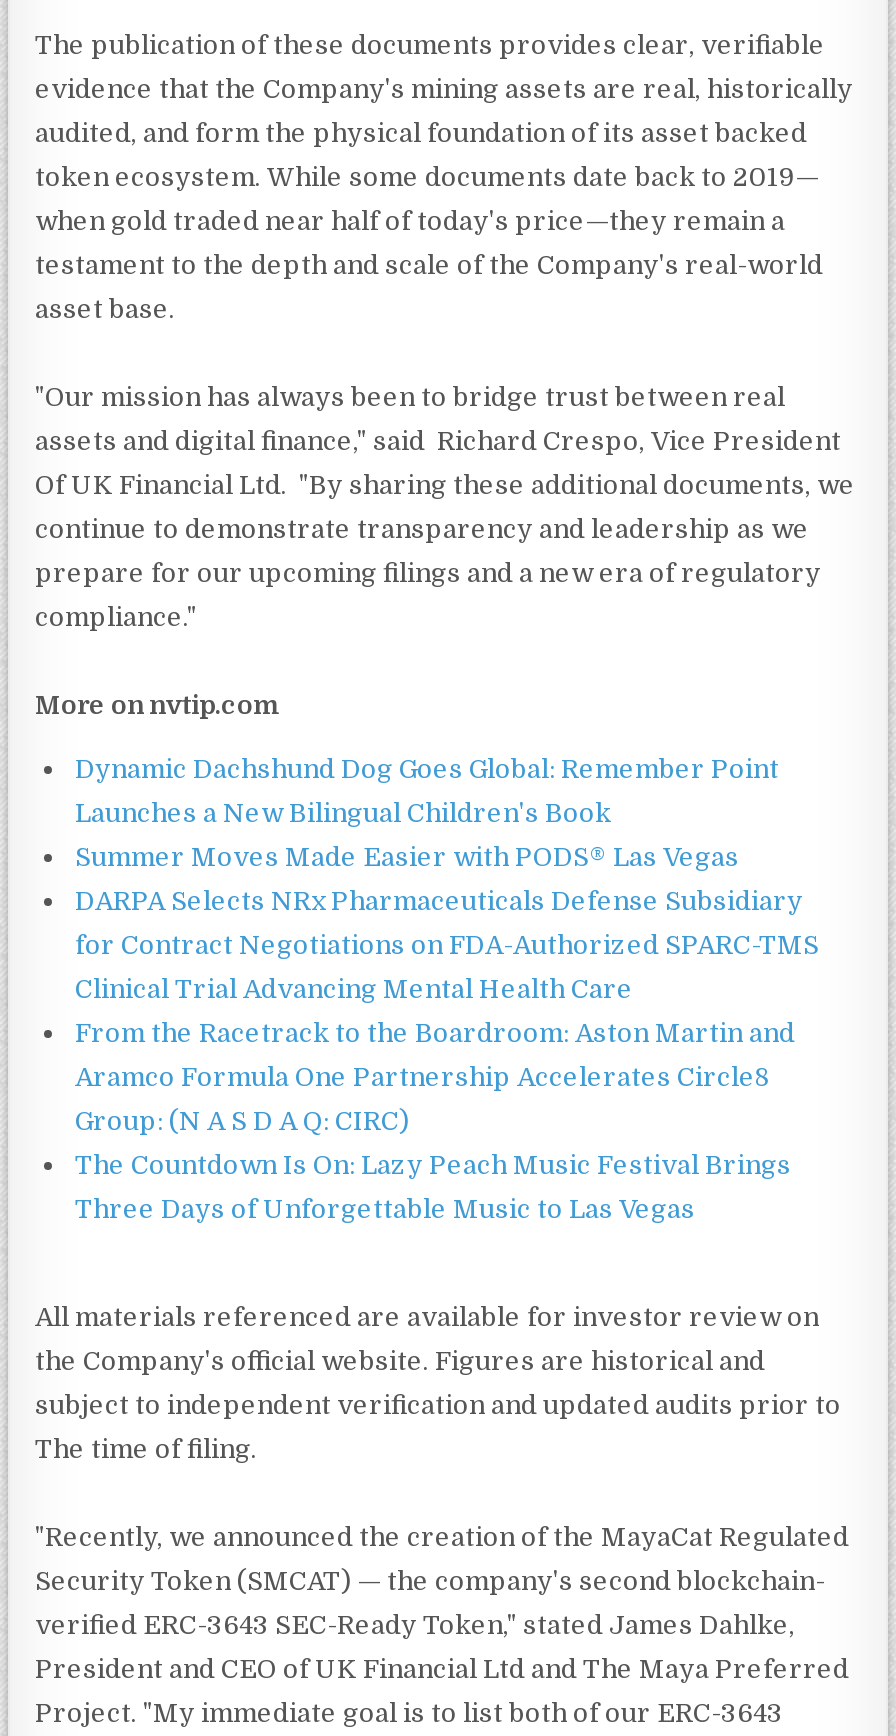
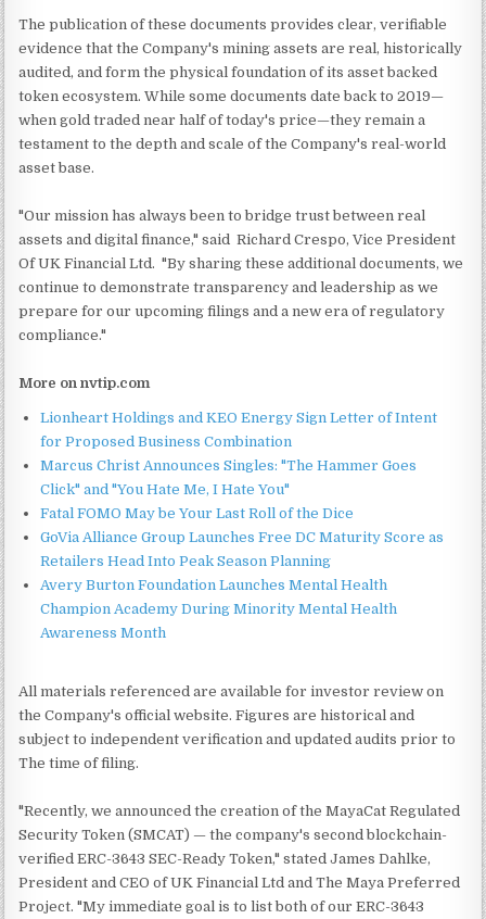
- Dynamic Dachshund Dog Goes Global: Remember Point
- Launches a New Bilingual Children's Book
- Summer Moves Made Easier with PODS® Las Vegas
- DARPA Selects NRx Pharmaceuticals Defense Subsidiary
- for Contract Negotiations on FDA-Authorized SPARC-TMS
- Clinical Trial Advancing Mental Health Care
- From the Racetrack to the Boardroom: Aston Martin and
- Aramco Formula One Partnership Accelerates Circle8
- Group: (N A S D A Q: CIRC)
- The Countdown Is On: Lazy Peach Music Festival Brings
- Three Days of Unforgettable Music to Las Vegas
+ Lionheart Holdings and KEO Energy Sign Letter of Intent
+ for Proposed Business Combination
+ Marcus Christ Announces Singles: "The Hammer Goes
+ Click" and "You Hate Me, I Hate You"
+ Fatal FOMO May be Your Last Roll of the Dice
+ GoVia Alliance Group Launches Free DC Maturity Score as
+ Retailers Head Into Peak Season Planning
+ Avery Burton Foundation Launches Mental Health
+ Champion Academy During Minority Mental Health
+ Awareness Month
